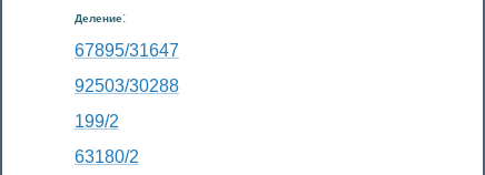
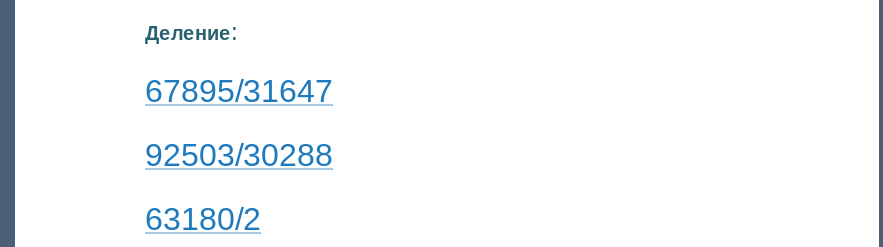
- 199/2
